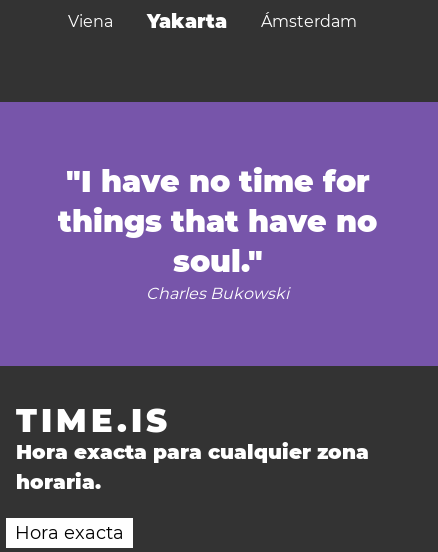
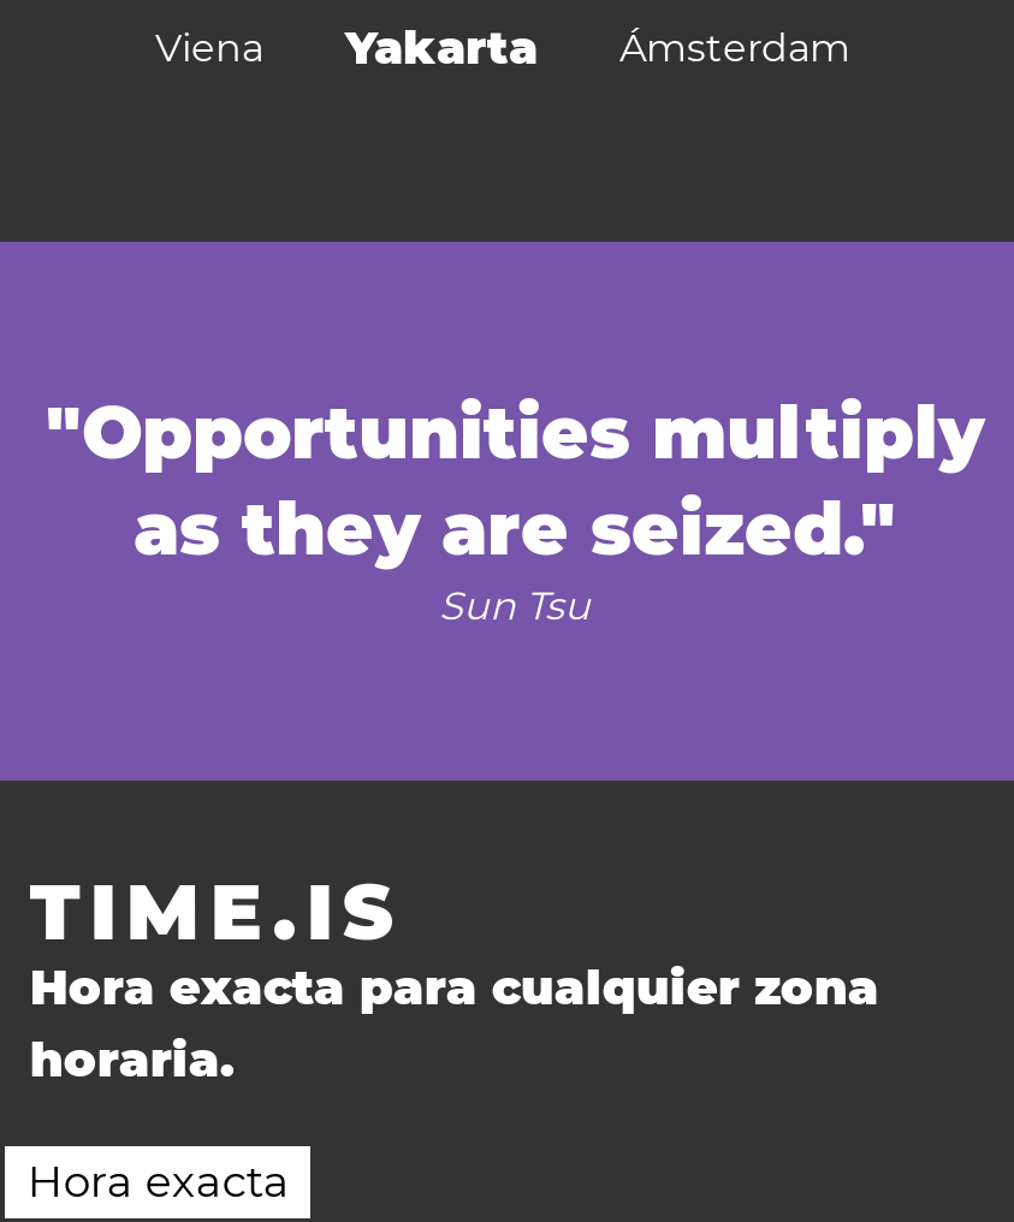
- "I have no time for
- things that have no
- soul."
- Charles Bukowski
+ "Opportunities multiply
+ as they are seized."
+ Sun Tsu
